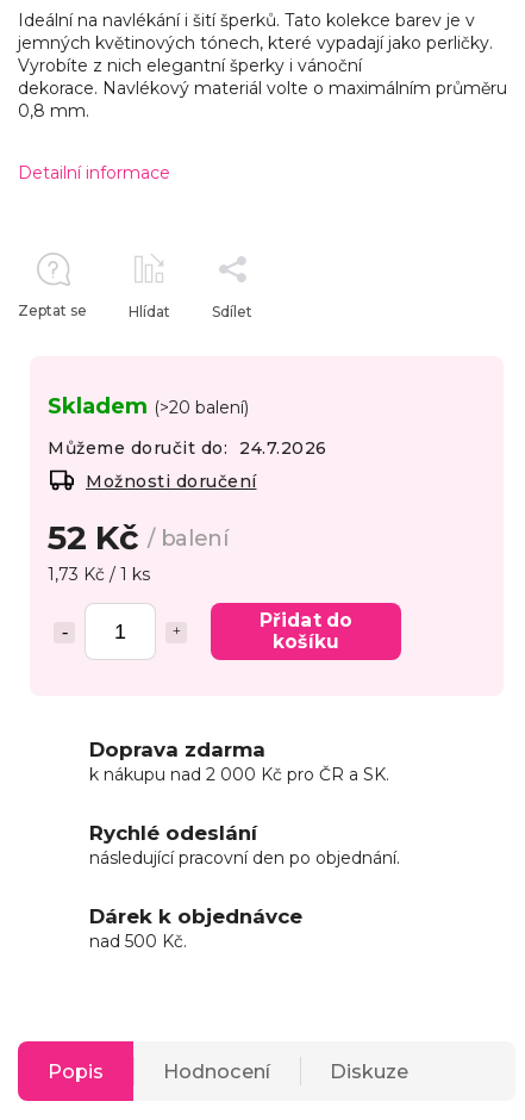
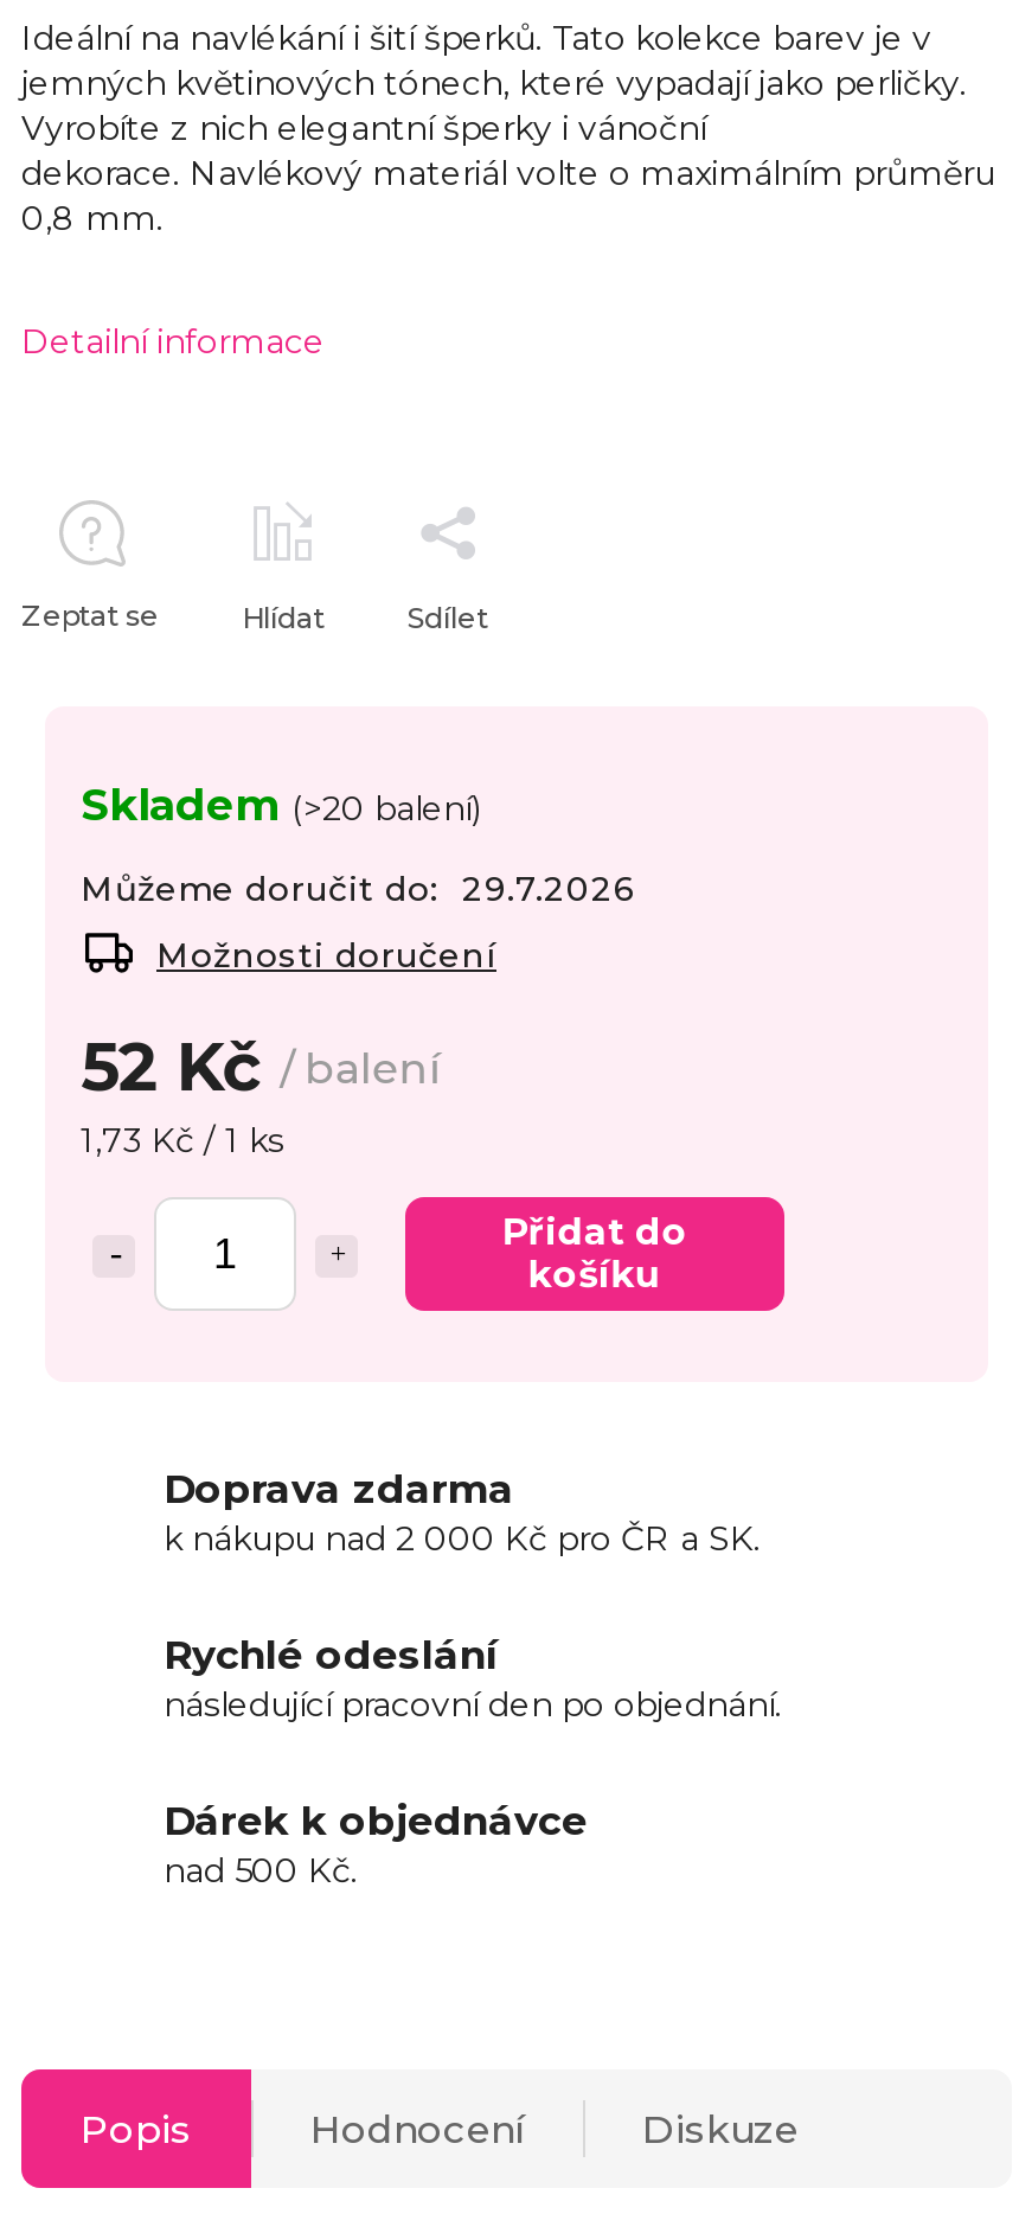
- Můžeme doručit do: 24.7.2026
+ Můžeme doručit do: 29.7.2026
